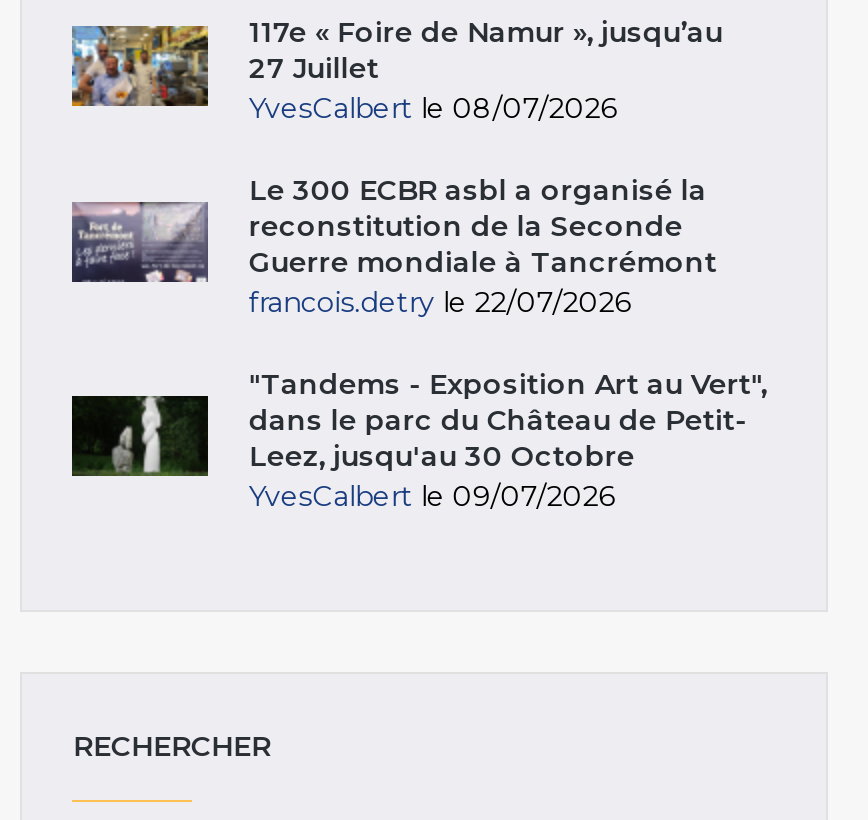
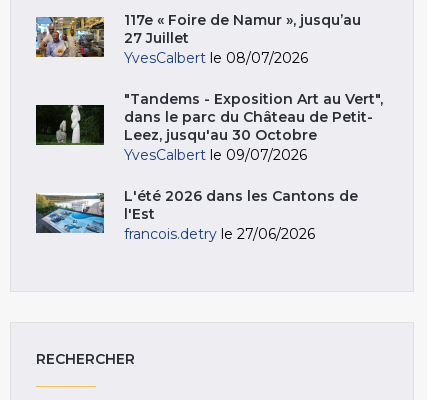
- [image]
- Le 300 ECBR asbl a organisé la
- reconstitution de la Seconde
- Guerre mondiale à Tancrémont
- francois.detry le 22/07/2026

moved up: [image] | "Tandems - Exposition Art au Vert", | dans le parc du Château de Petit- | Leez, jusqu'au 30 Octobre | YvesCalbert le 09/07/2026

+ [image]
+ L'été 2026 dans les Cantons de
+ l'Est
+ francois.detry le 27/06/2026
